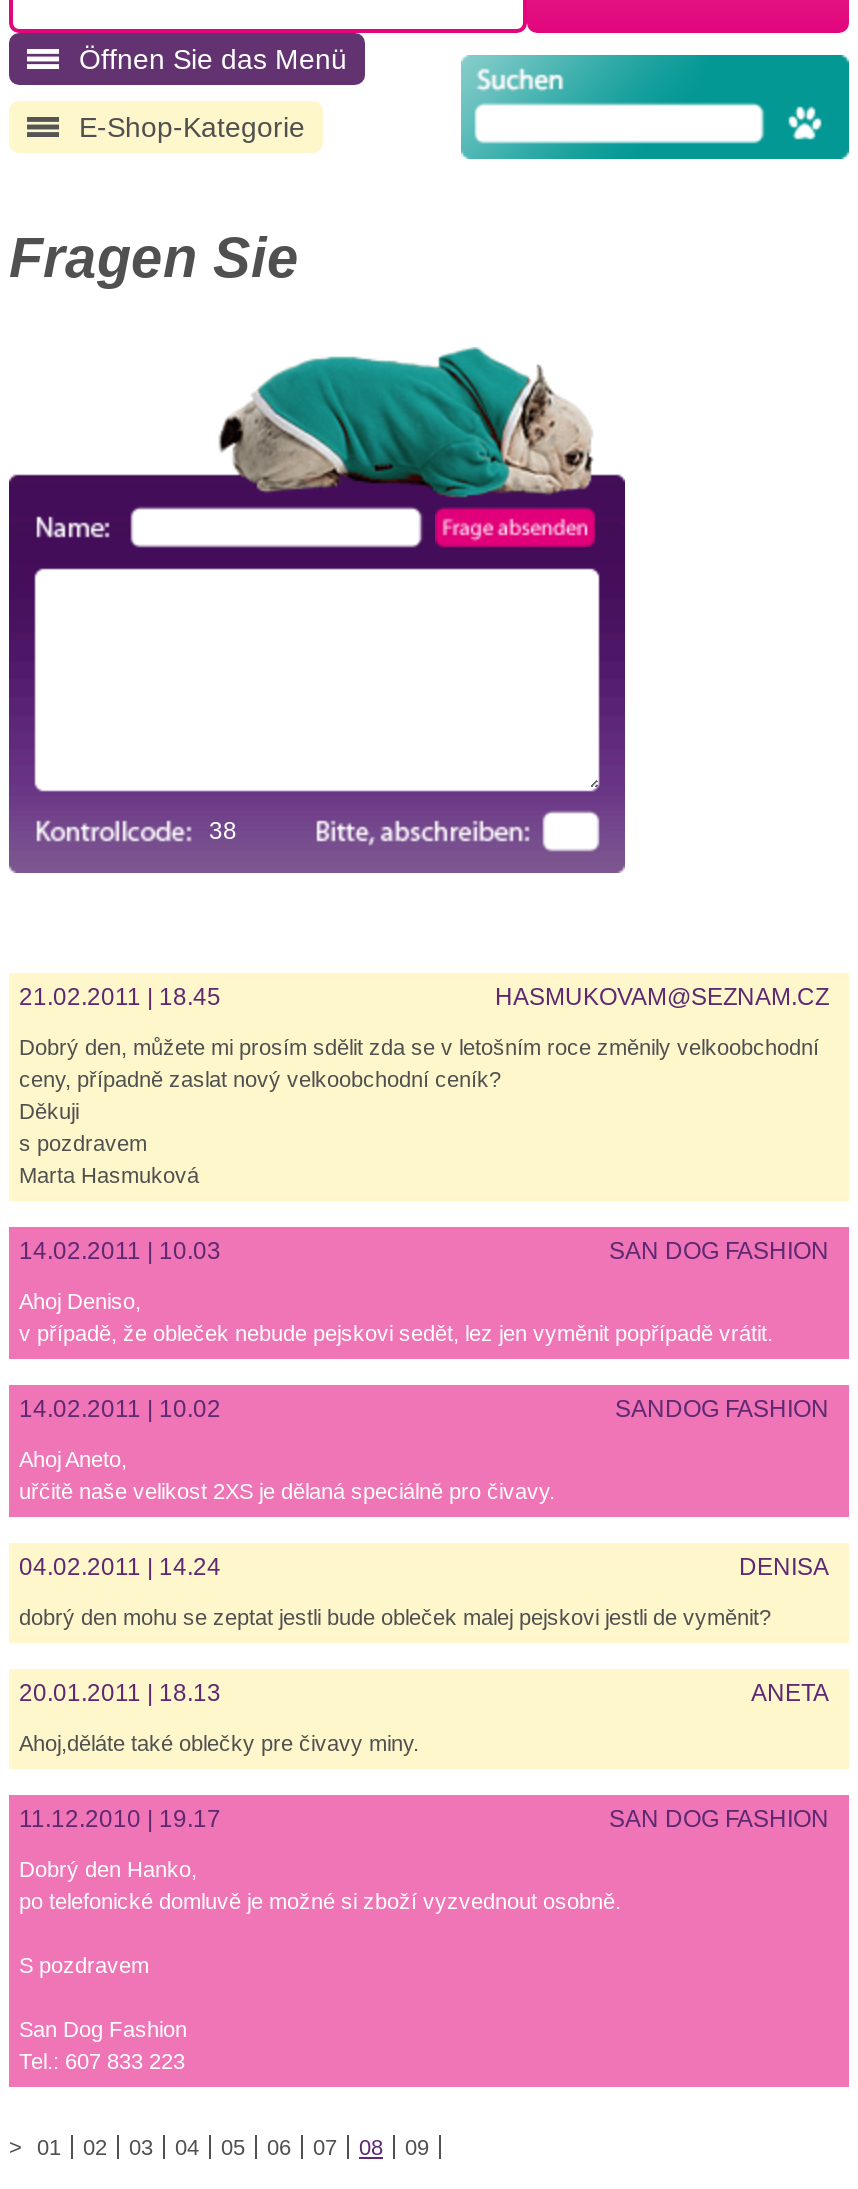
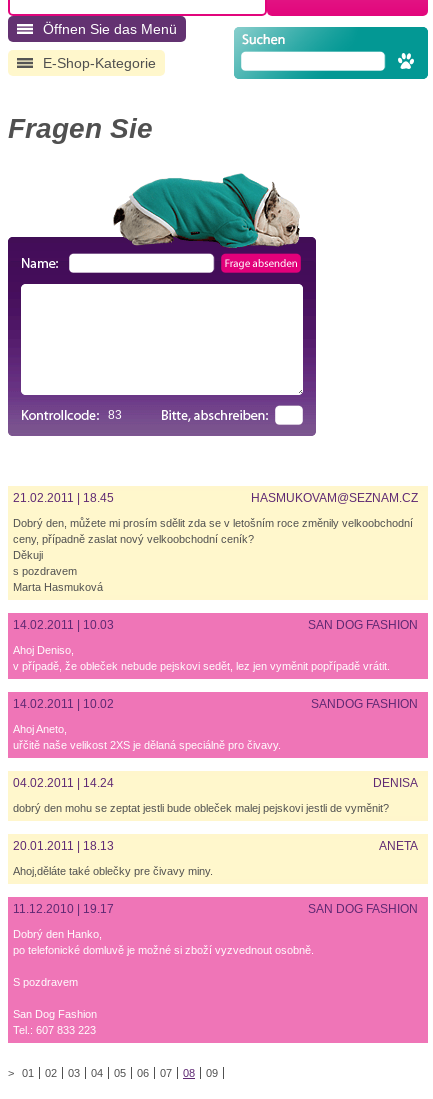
- 38
+ 83
